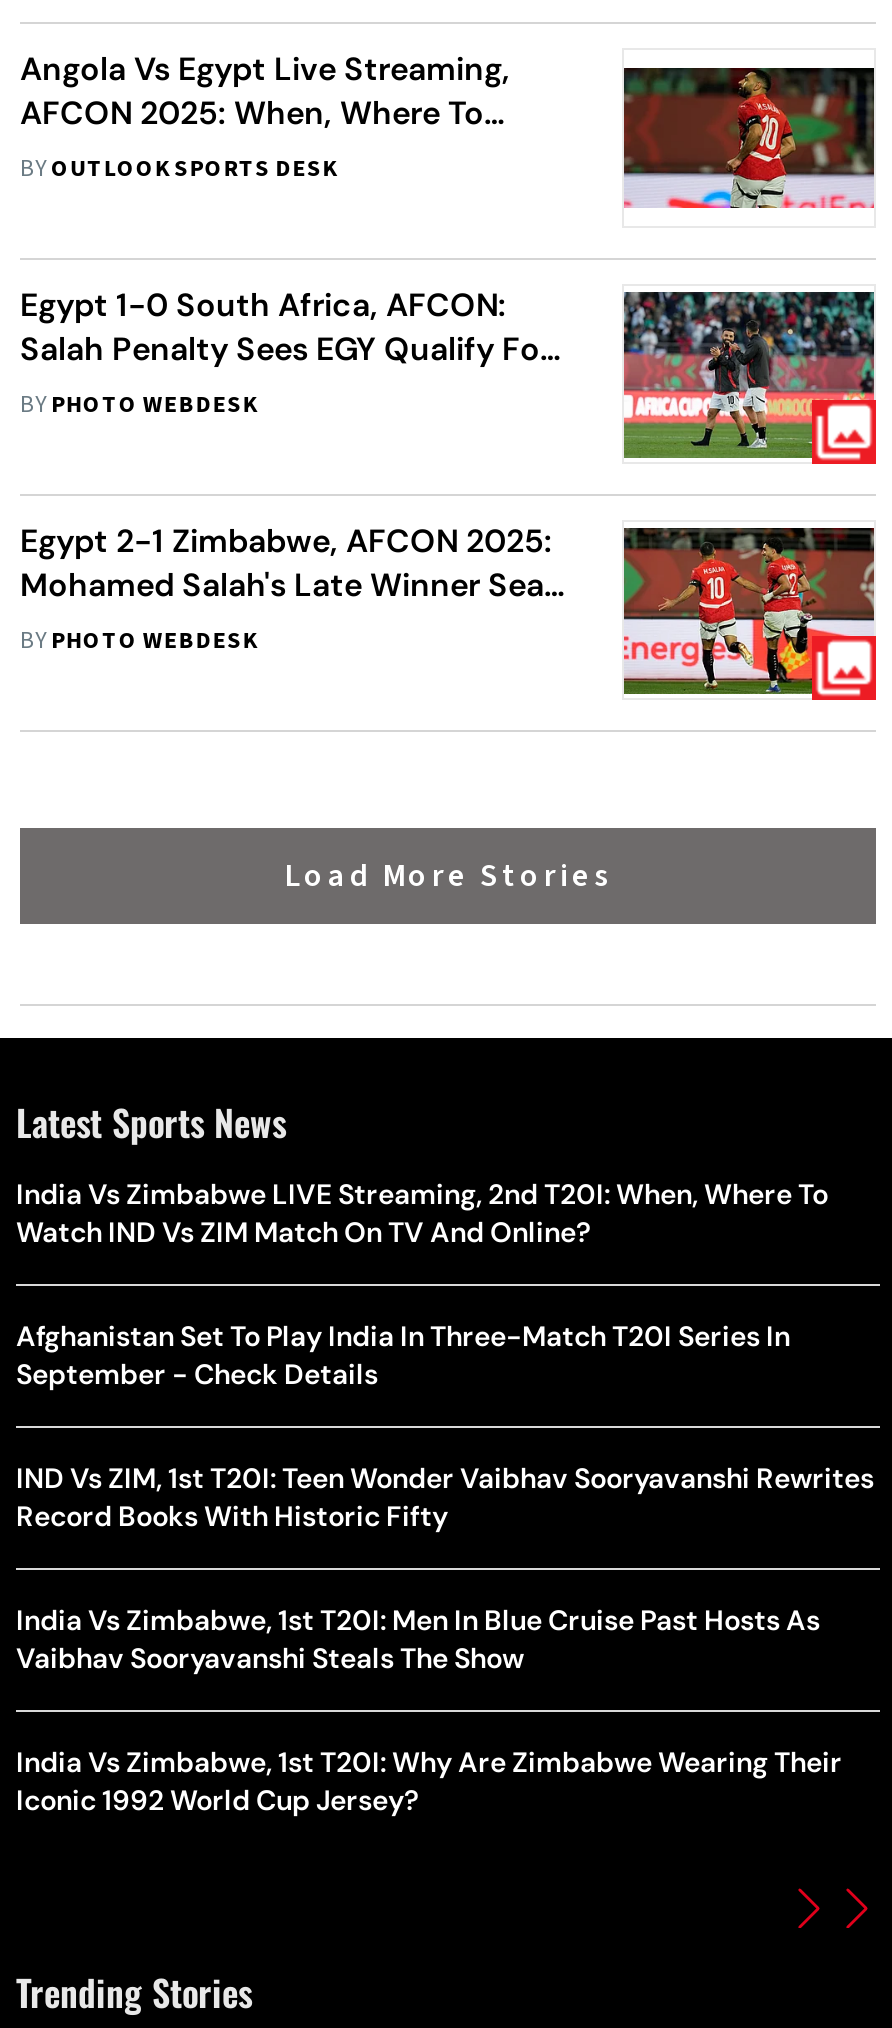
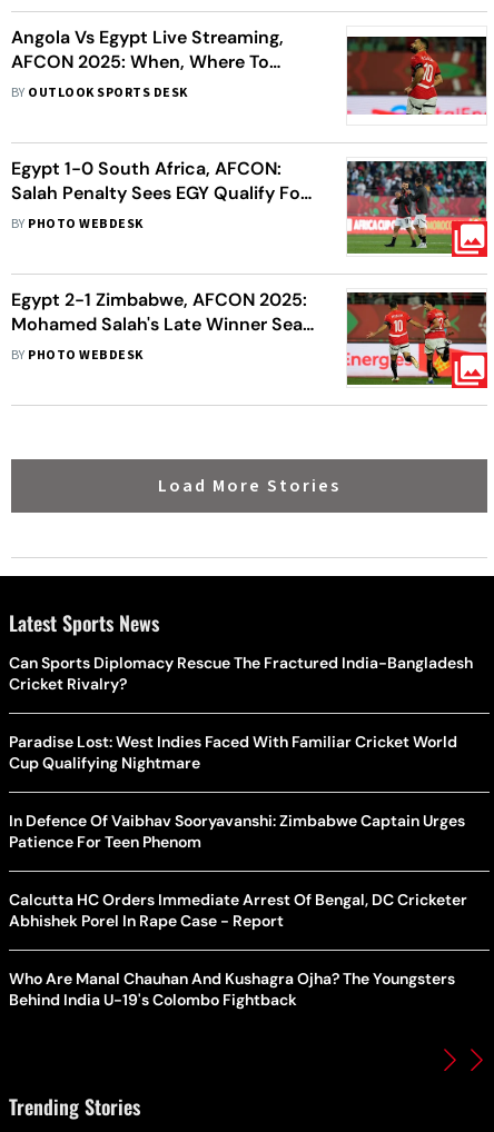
- India Vs Zimbabwe LIVE Streaming, 2nd T20I: When, Where To
- Watch IND Vs ZIM Match On TV And Online?
+ Can Sports Diplomacy Rescue The Fractured India-Bangladesh
+ Cricket Rivalry?

- Afghanistan Set To Play India In Three-Match T20I Series In
- September - Check Details
+ Paradise Lost: West Indies Faced With Familiar Cricket World
+ Cup Qualifying Nightmare

- IND Vs ZIM, 1st T20I: Teen Wonder Vaibhav Sooryavanshi Rewrites
- Record Books With Historic Fifty
+ In Defence Of Vaibhav Sooryavanshi: Zimbabwe Captain Urges
+ Patience For Teen Phenom

- India Vs Zimbabwe, 1st T20I: Men In Blue Cruise Past Hosts As
- Vaibhav Sooryavanshi Steals The Show
+ Calcutta HC Orders Immediate Arrest Of Bengal, DC Cricketer
+ Abhishek Porel In Rape Case - Report

- India Vs Zimbabwe, 1st T20I: Why Are Zimbabwe Wearing Their
- Iconic 1992 World Cup Jersey?
+ Who Are Manal Chauhan And Kushagra Ojha? The Youngsters
+ Behind India U-19's Colombo Fightback
